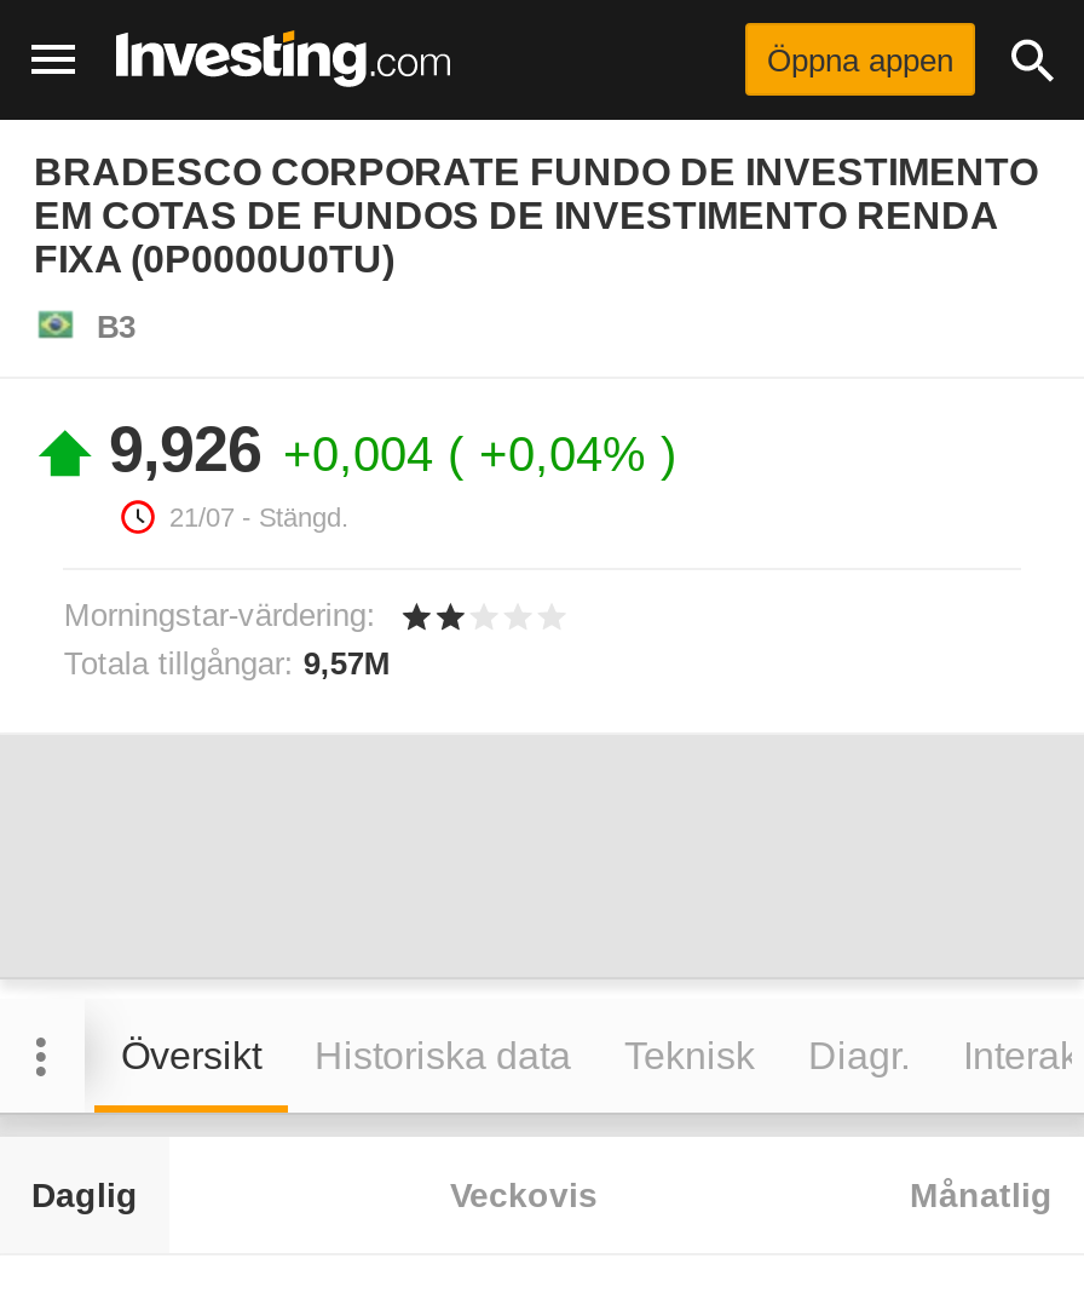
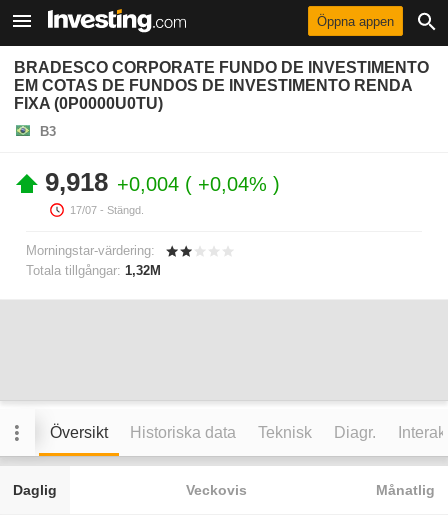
- 9,926 +0,004 +0,04%
+ 9,918 +0,004 +0,04%

- 21/07 - Stängd.
+ 17/07 - Stängd.

- Totala tillgångar: 9,57M
+ Totala tillgångar: 1,32M
